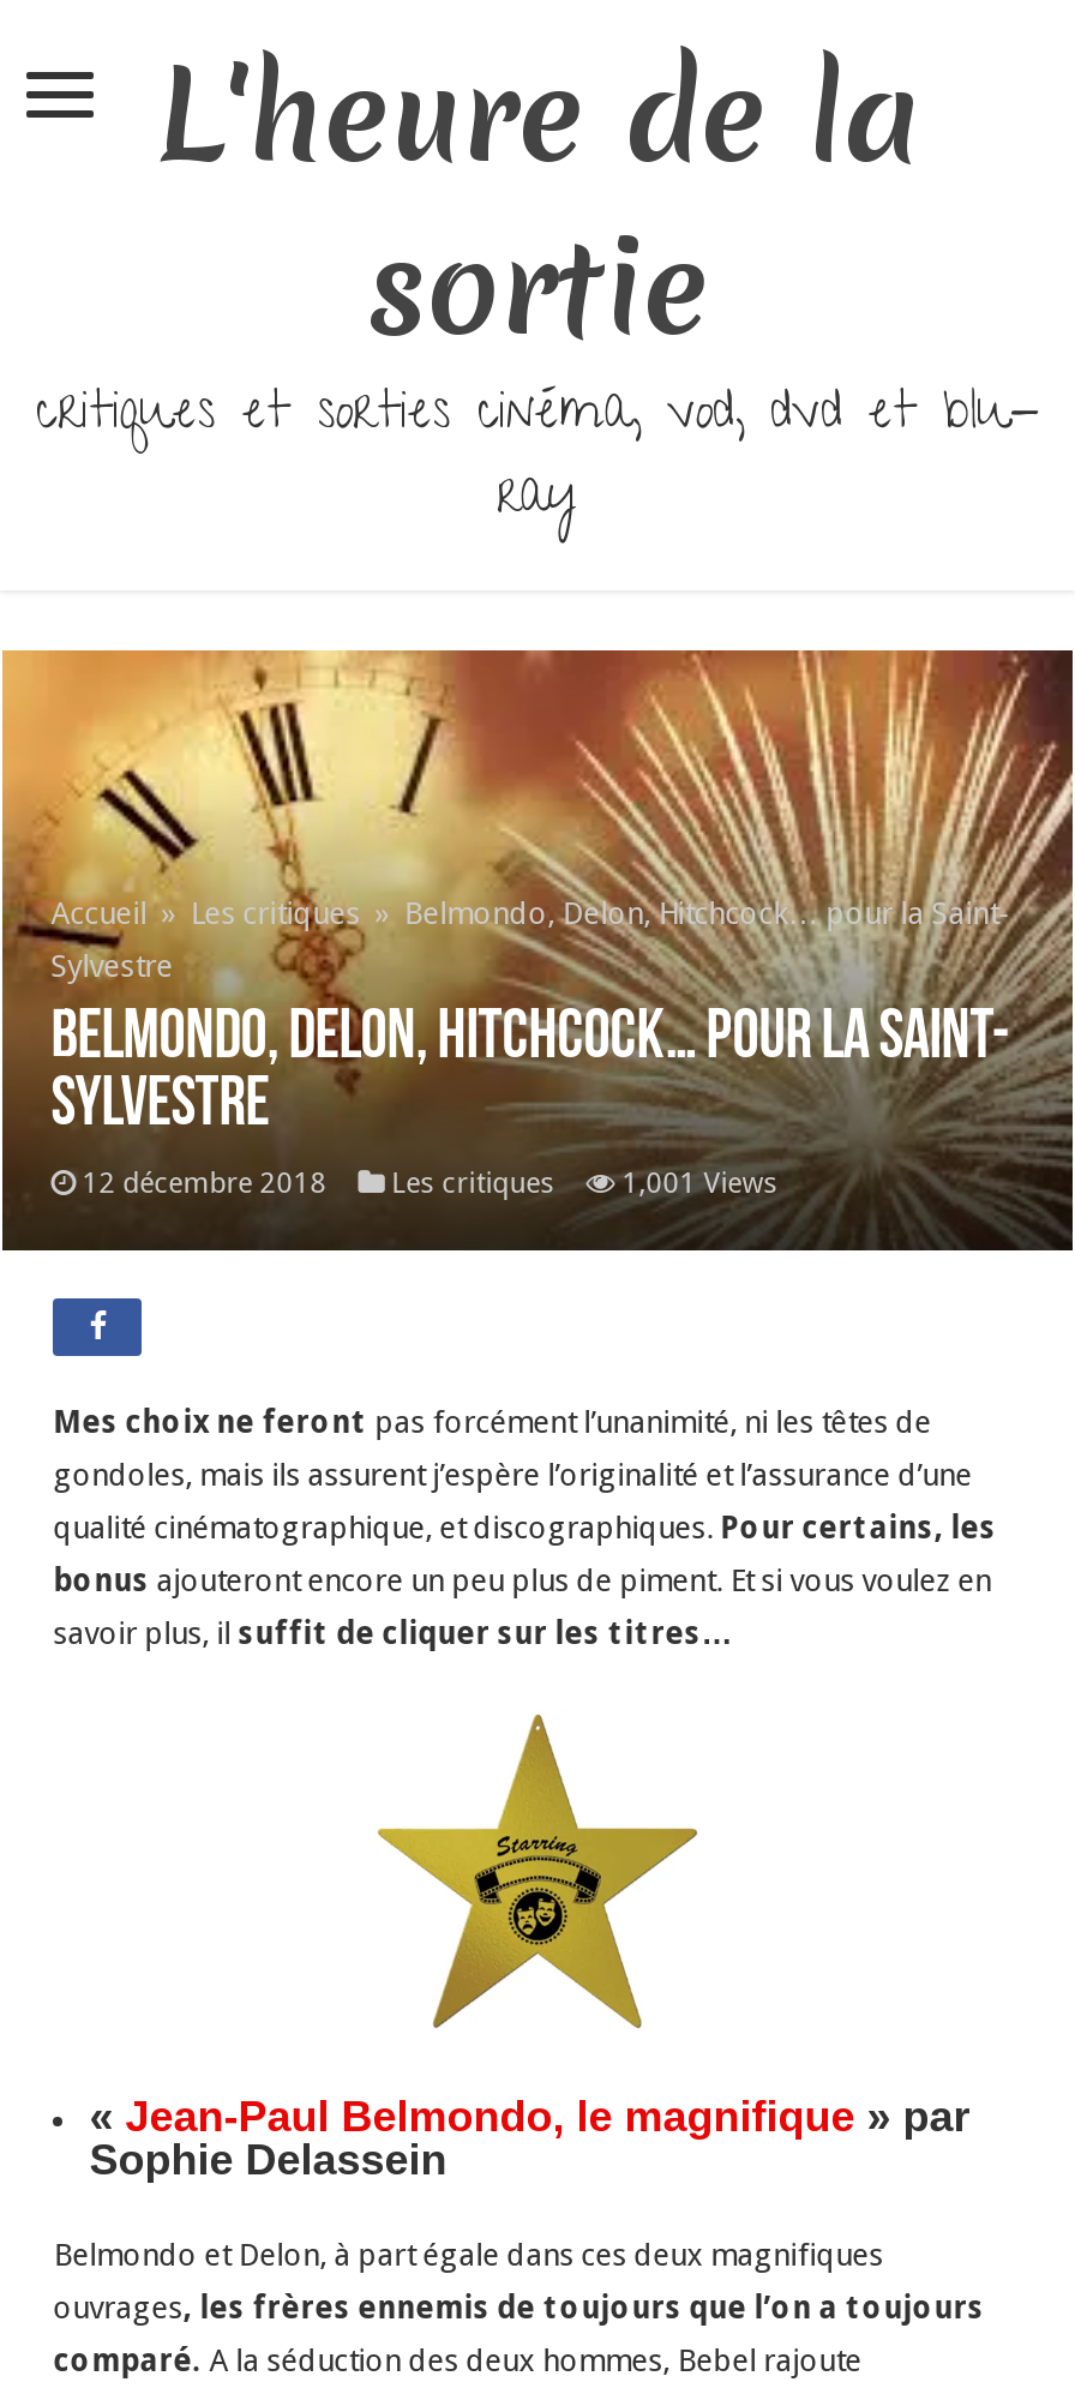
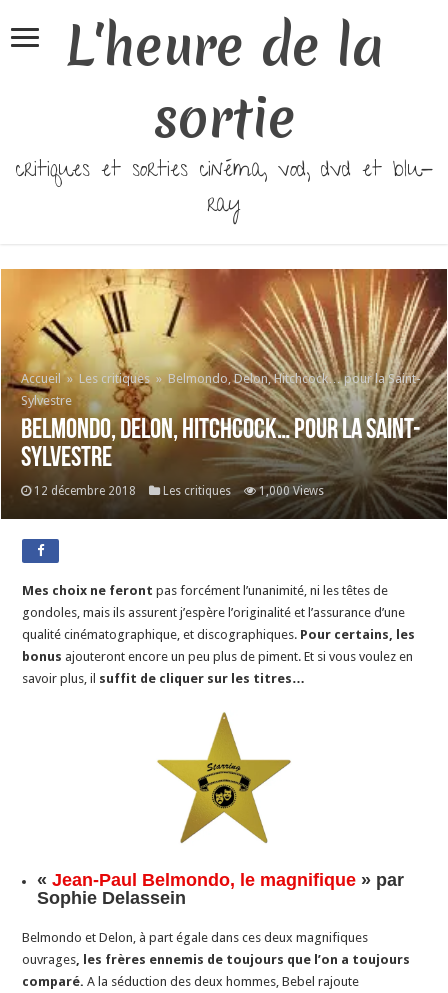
- 12 décembre 2018 Les critiques 1,001 Views
+ 12 décembre 2018 Les critiques 1,000 Views
